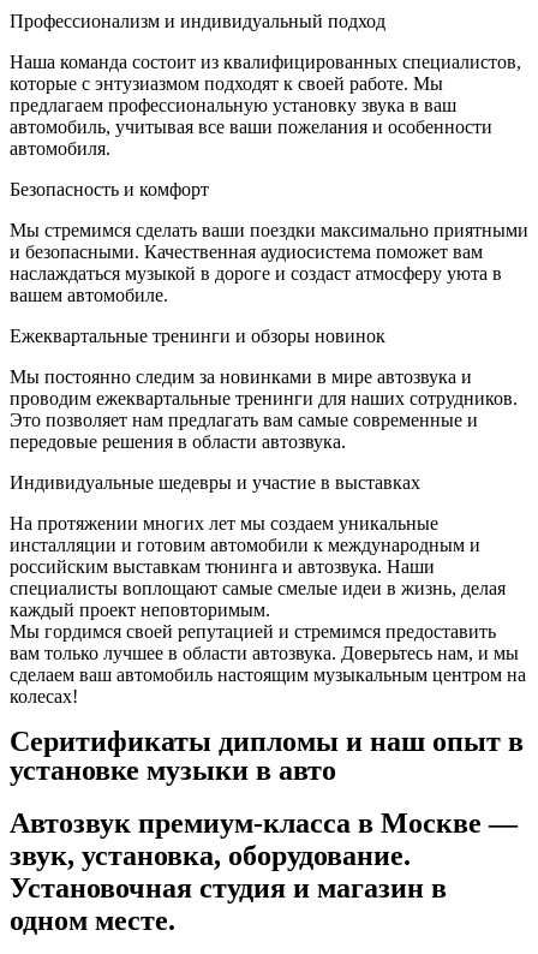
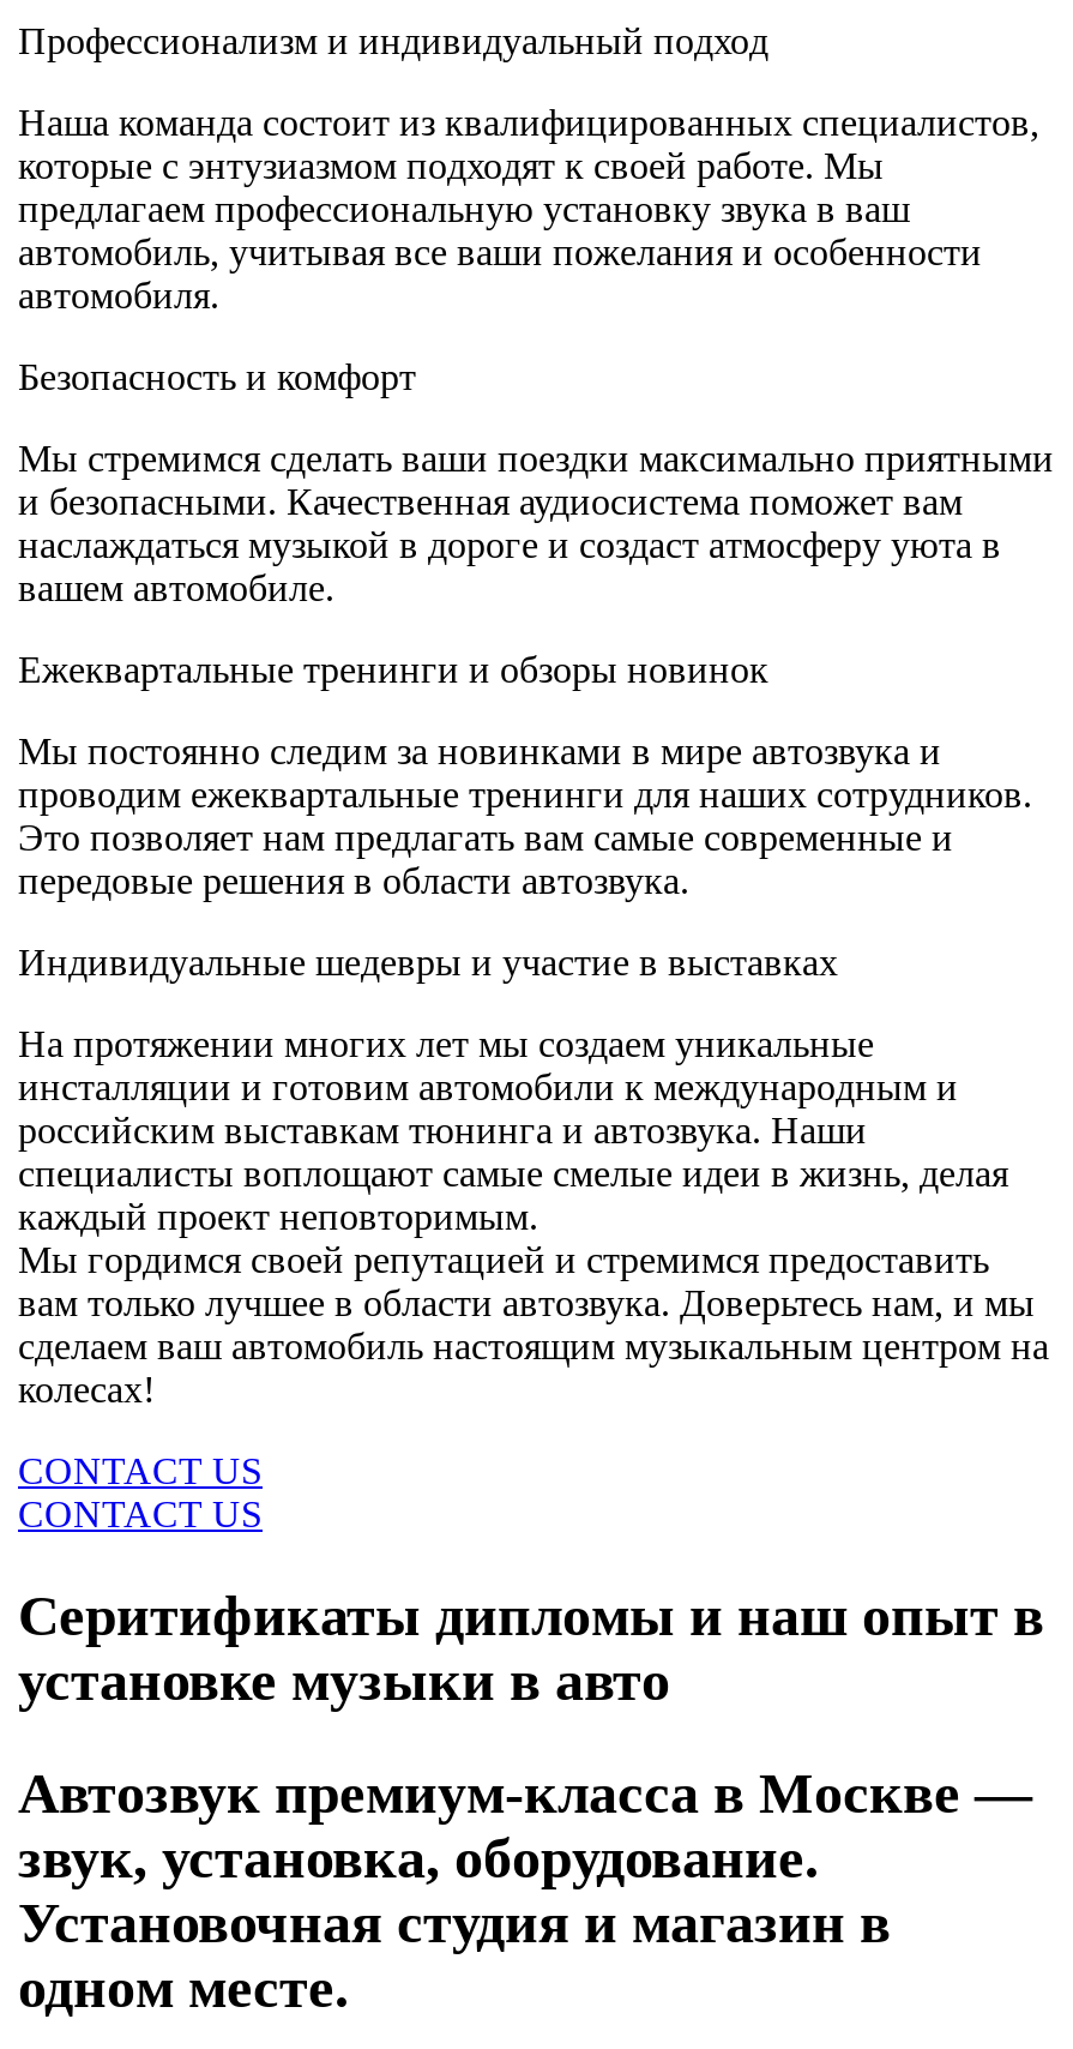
+ CONTACT US
+ CONTACT US
